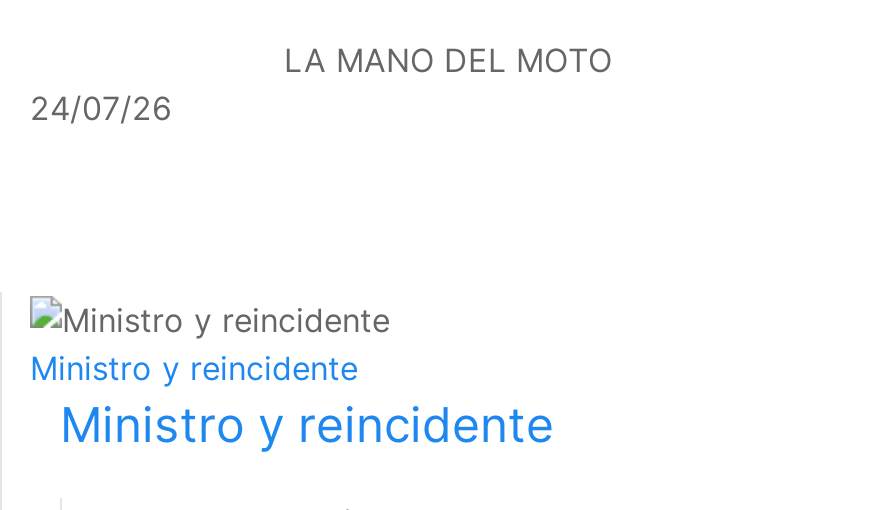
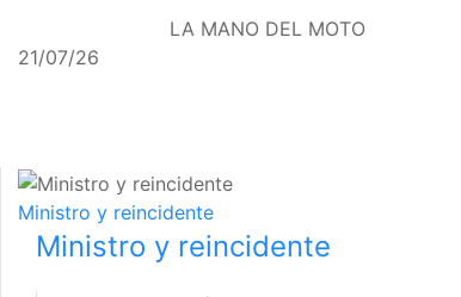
- 24/07/26
+ 21/07/26
